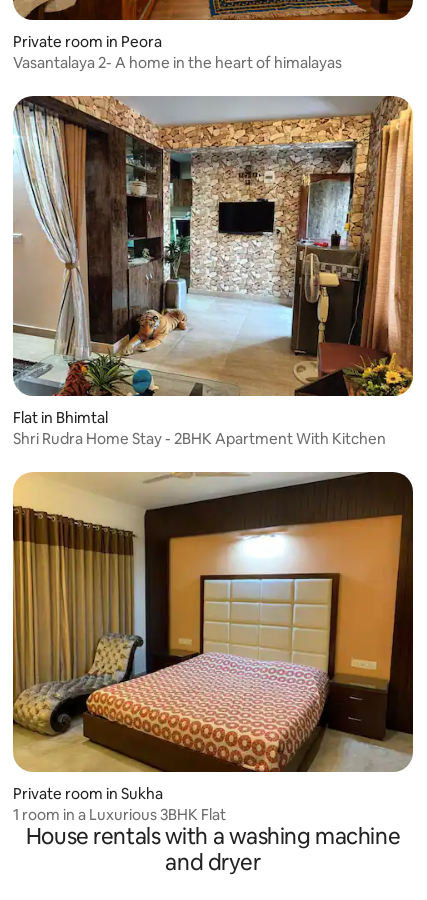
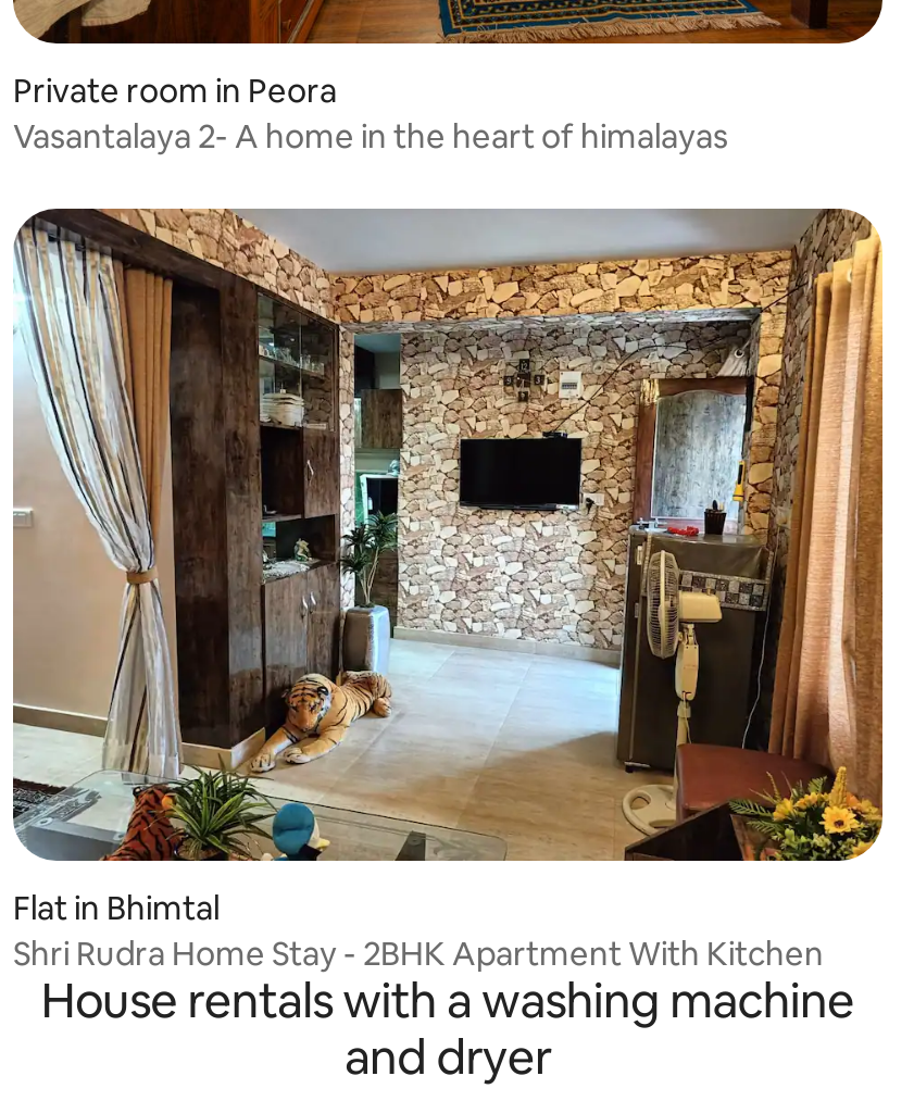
- [image]
- Private room in Sukha
- 1 room in a Luxurious 3BHK Flat
